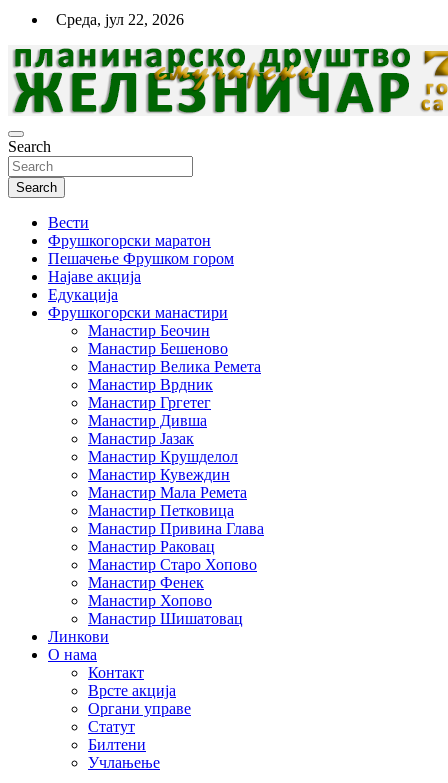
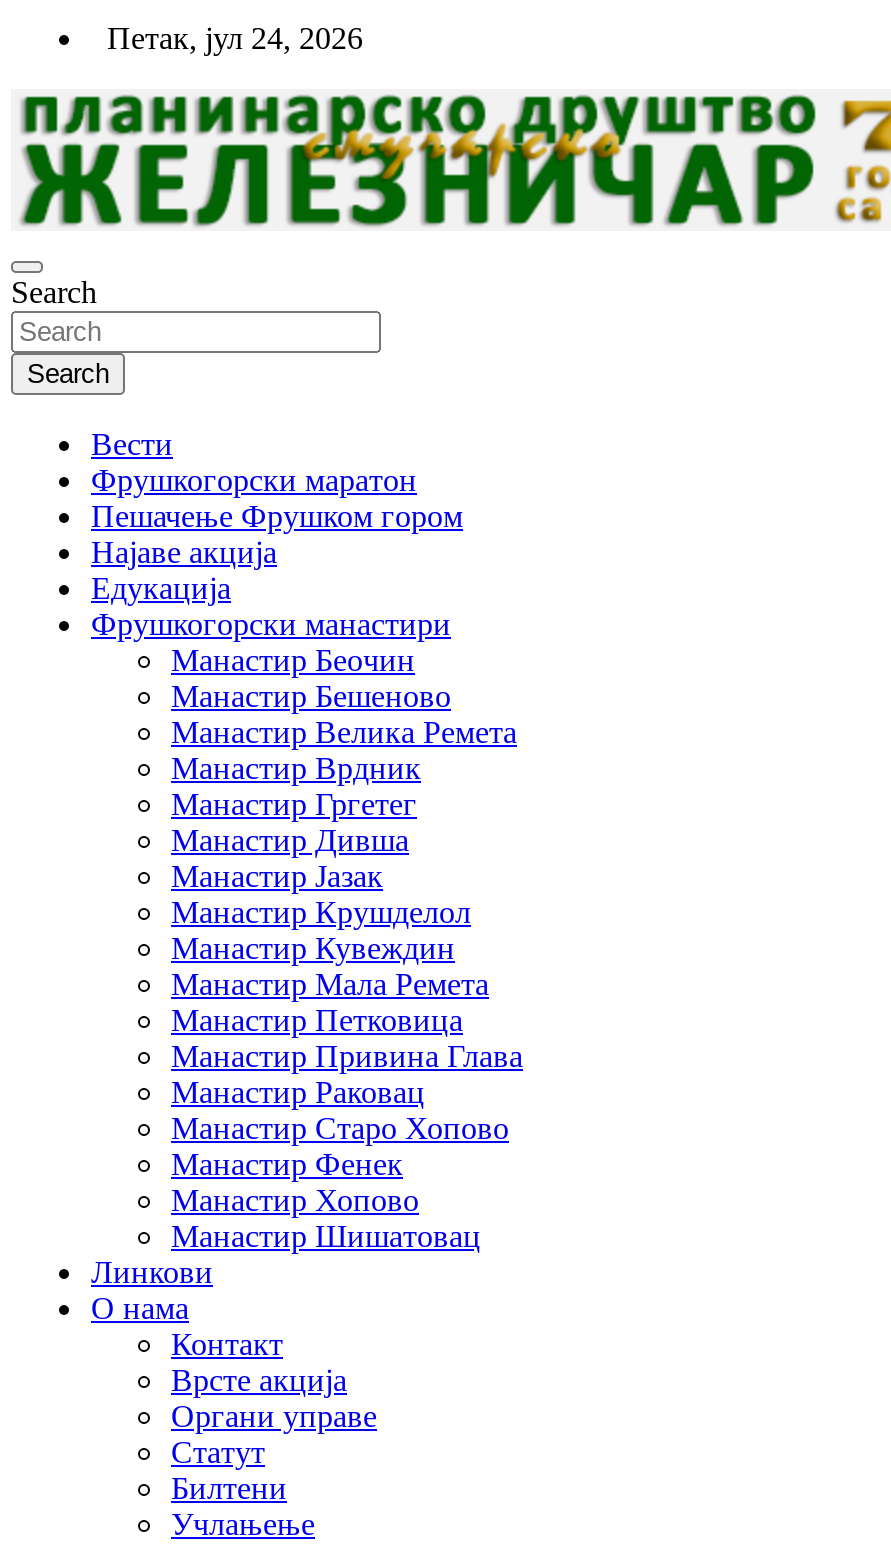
- Cреда, јул 22, 2026
+ Петак, јул 24, 2026
